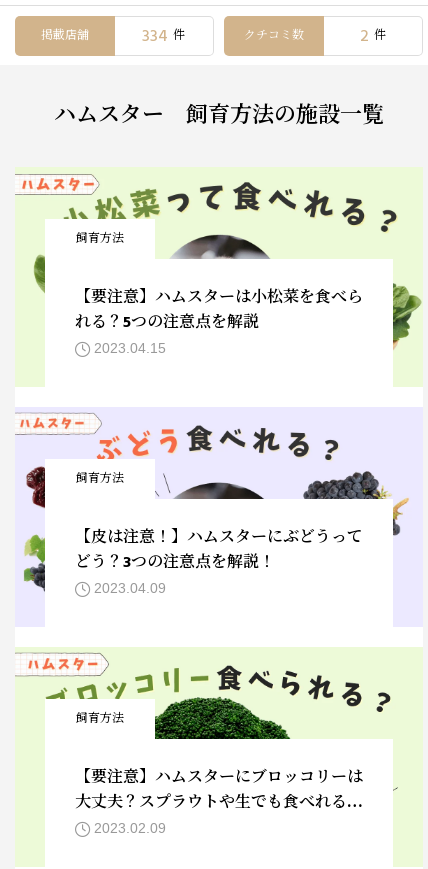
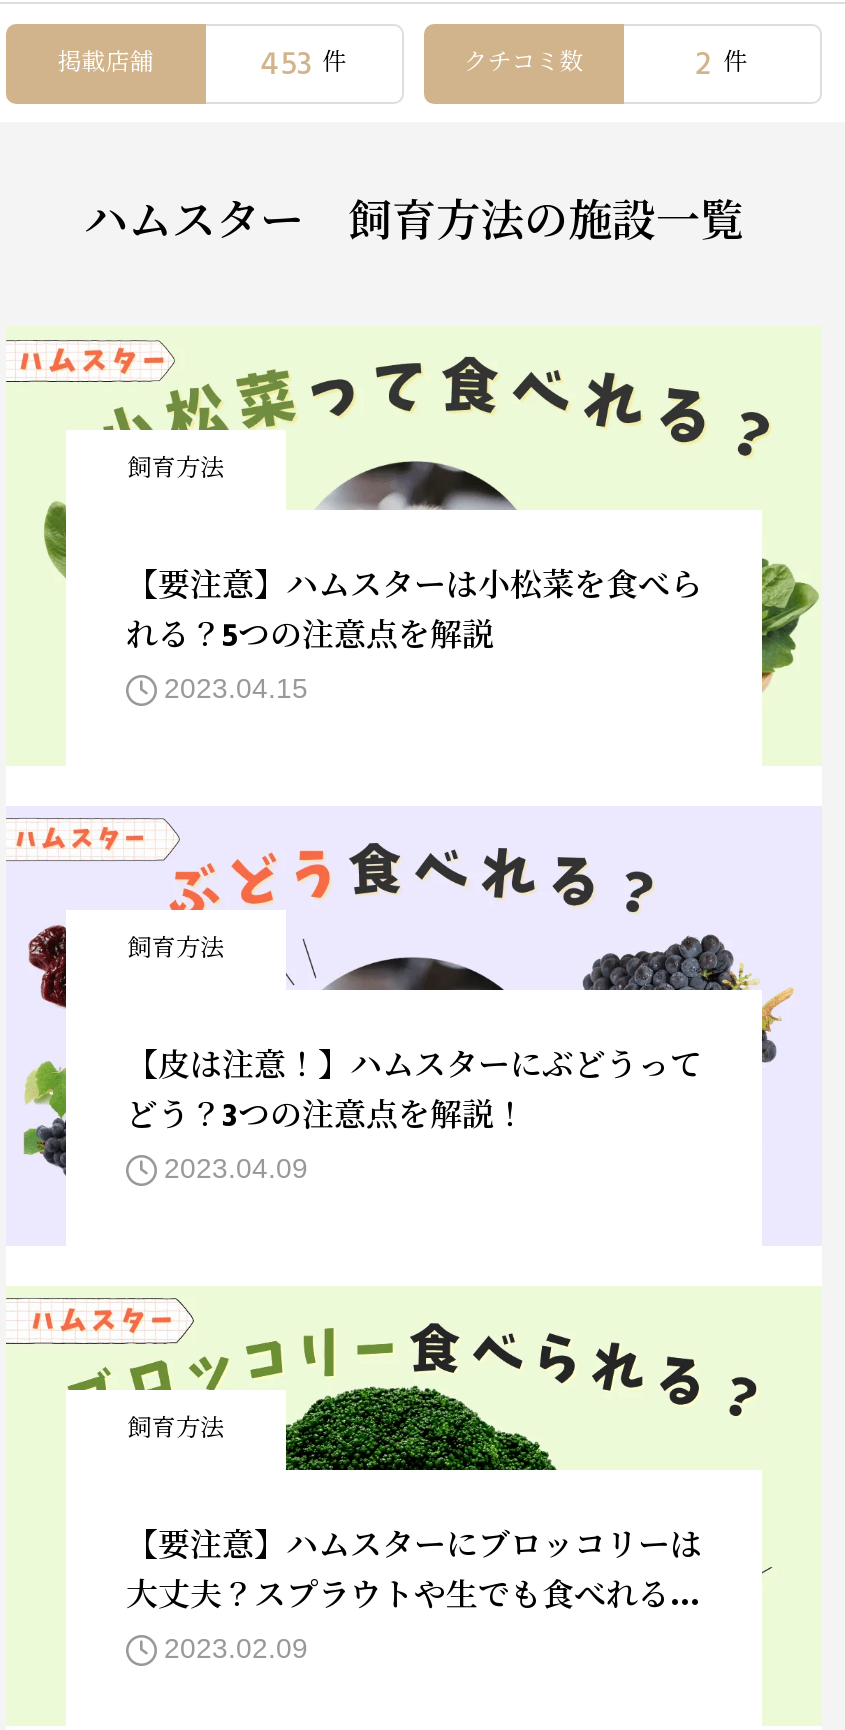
- 334 件
+ 453 件
